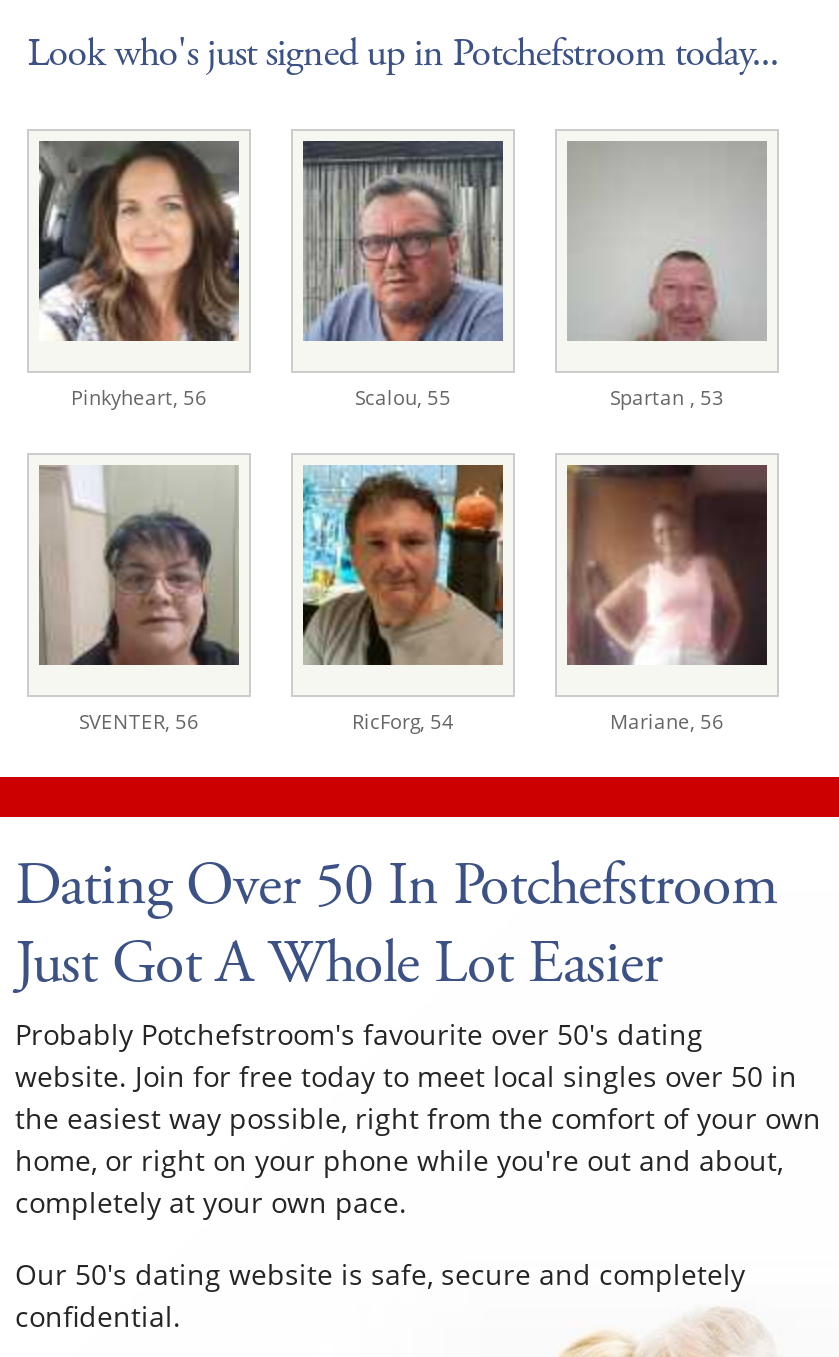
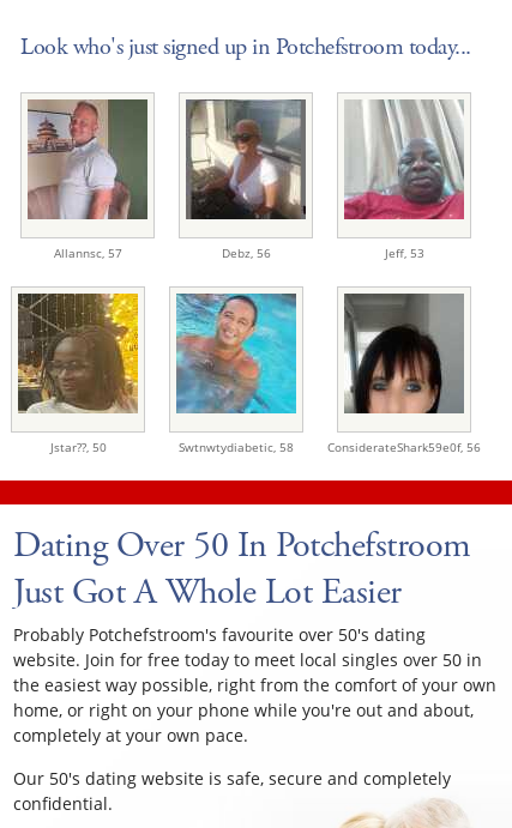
- [image]
- Pinkyheart, 56
- Scalou, 55
- Spartan , 53
+ [image]
+ Allannsc, 57
+ Debz, 56
+ Jeff, 53

- [image]
+ [image]

- [image]
+ [image]

- [image]
- SVENTER, 56
- RicForg, 54
- Mariane, 56
+ [image]
+ Jstar??, 50
+ Swtnwtydiabetic, 58
+ ConsiderateShark59e0f, 56

- [image]
+ [image]

- [image]
+ [image]
